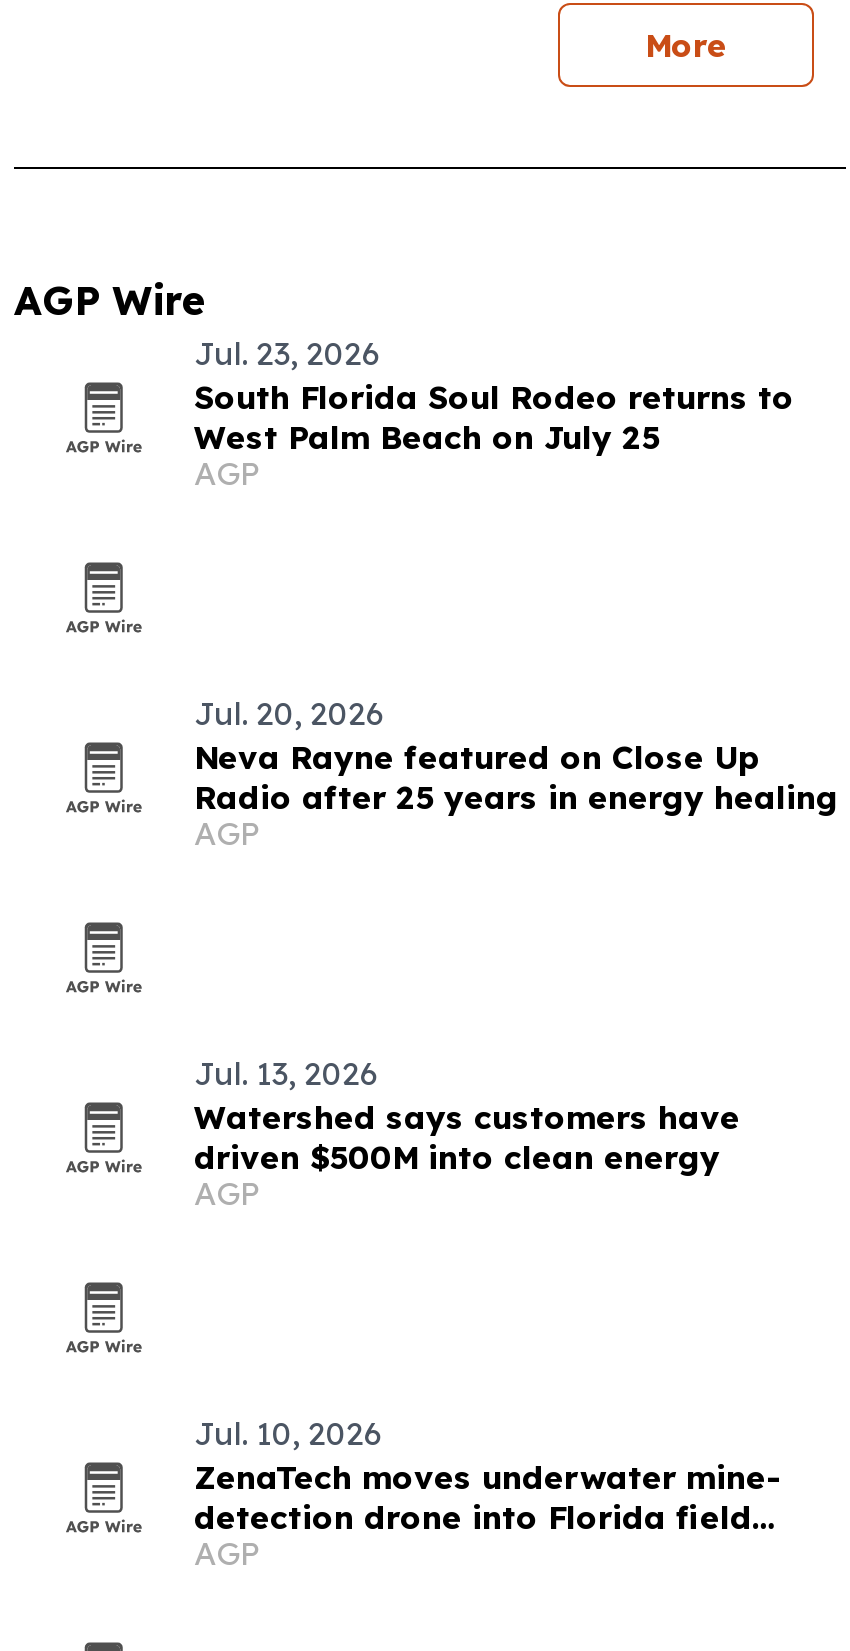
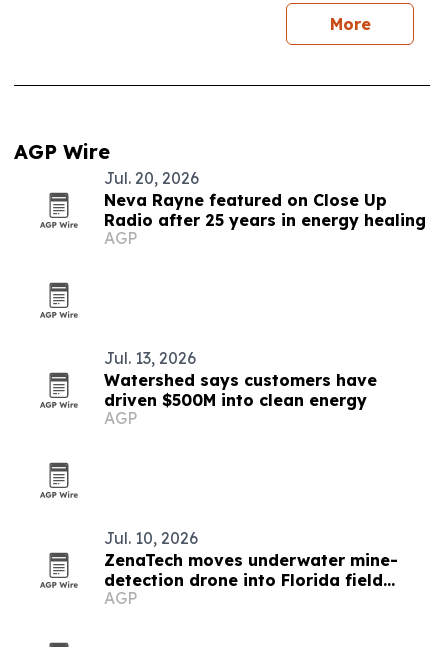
- Jul. 23, 2026
- South Florida Soul Rodeo returns to
- West Palm Beach on July 25
- AGP
